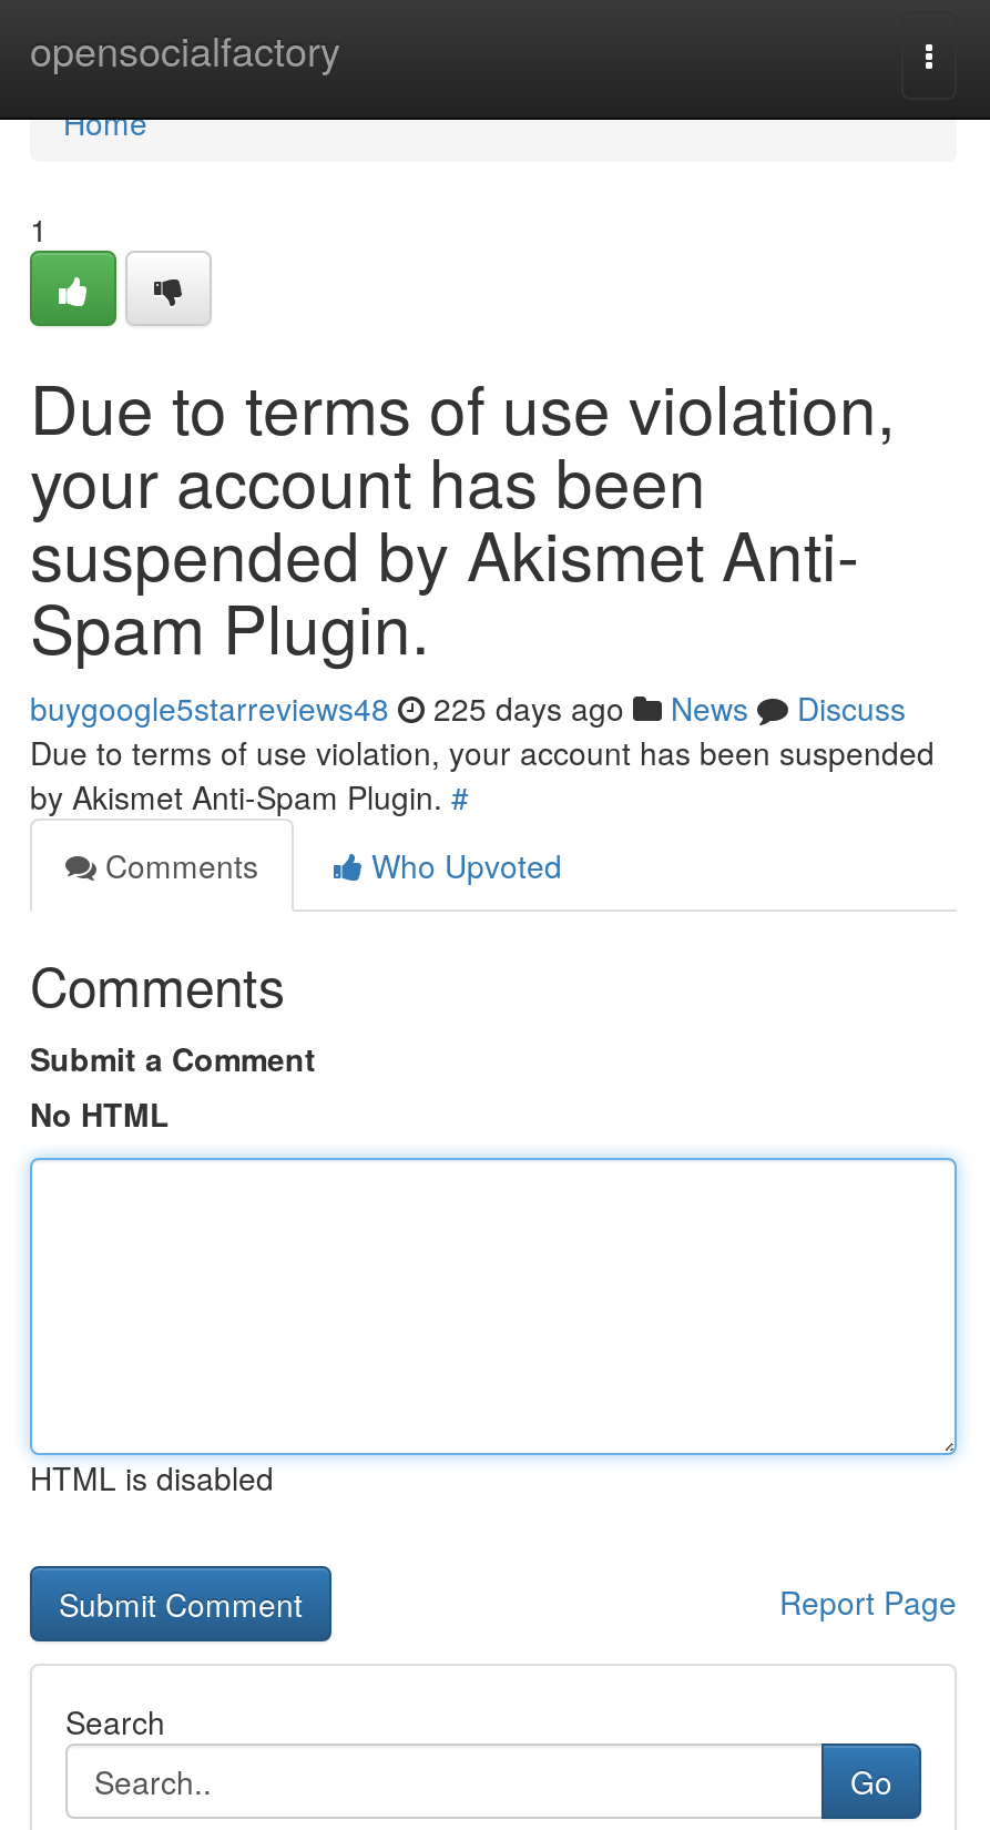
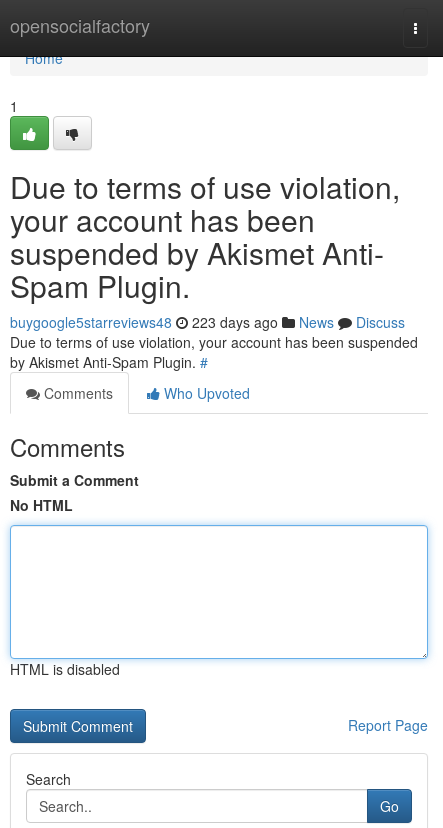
- buygoogle5starreviews48 225 days ago News Discuss
+ buygoogle5starreviews48 223 days ago News Discuss
